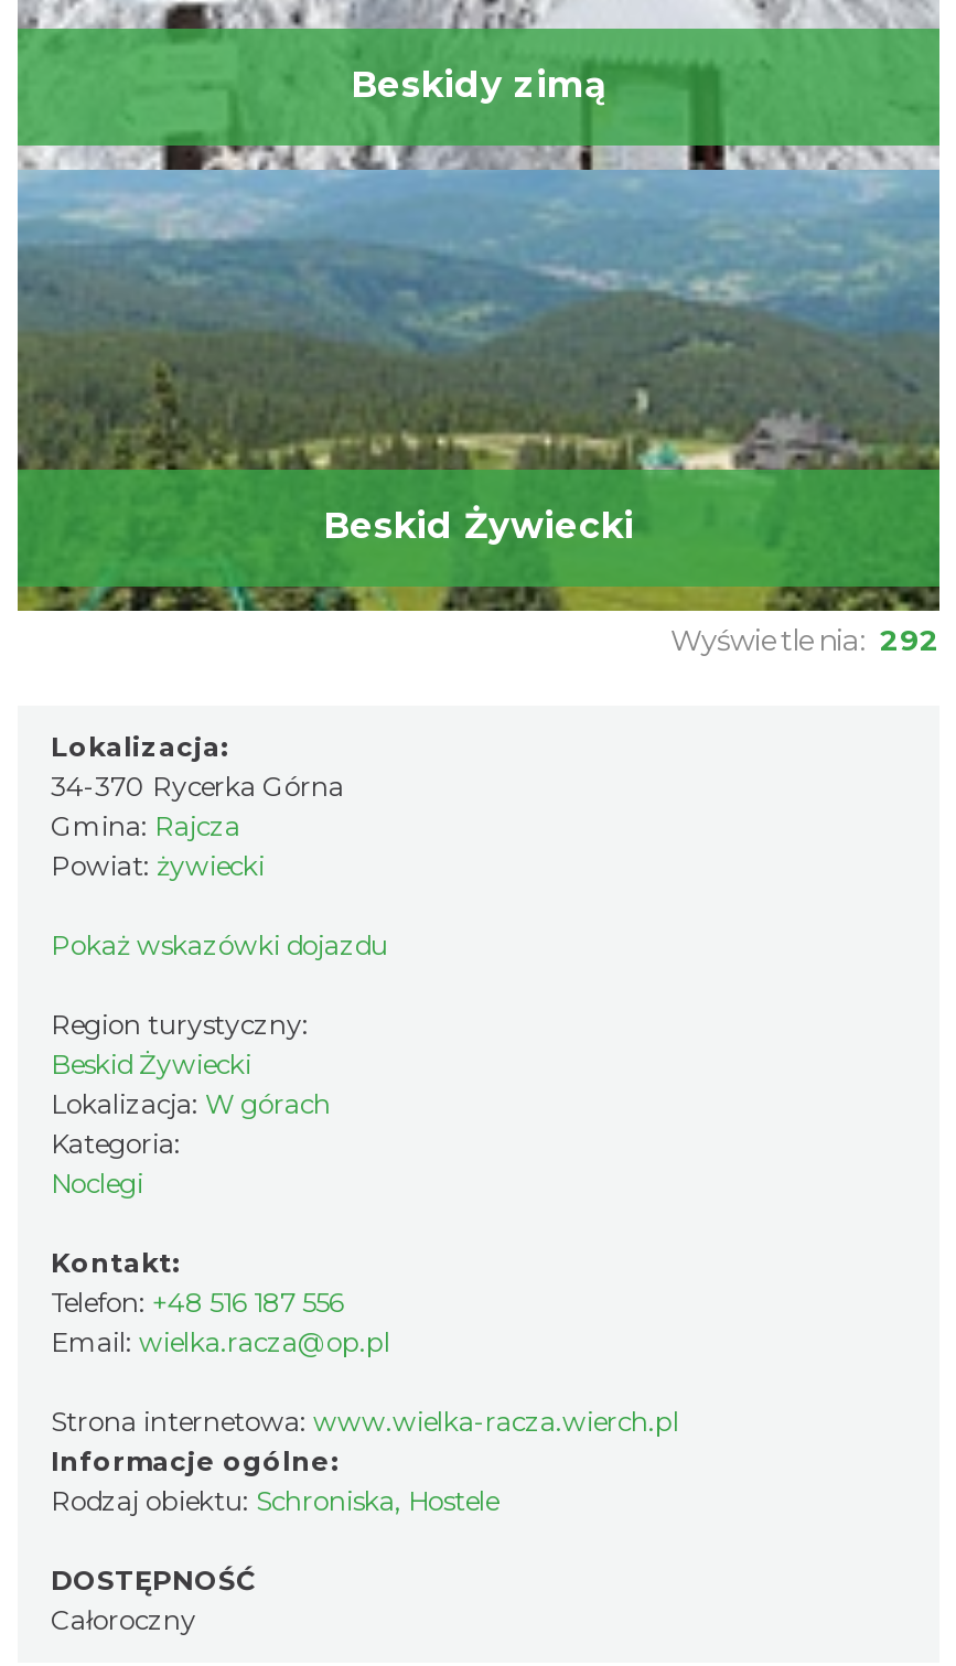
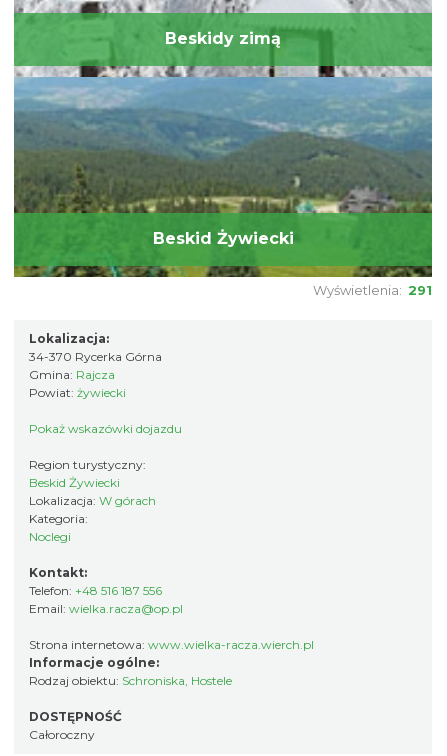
- Wyświetlenia: 292
+ Wyświetlenia: 291
